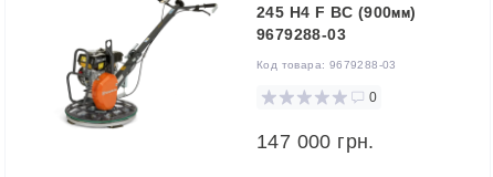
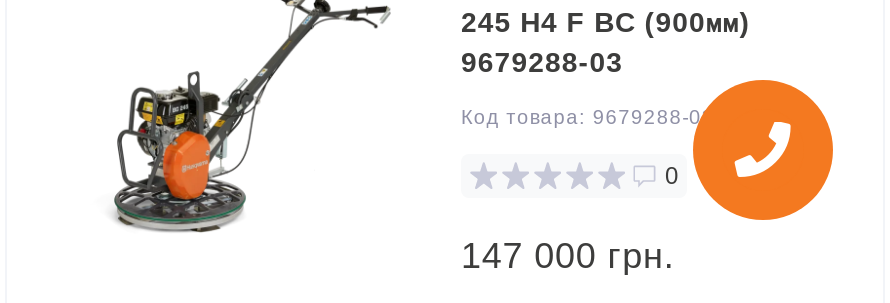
+ [image]
